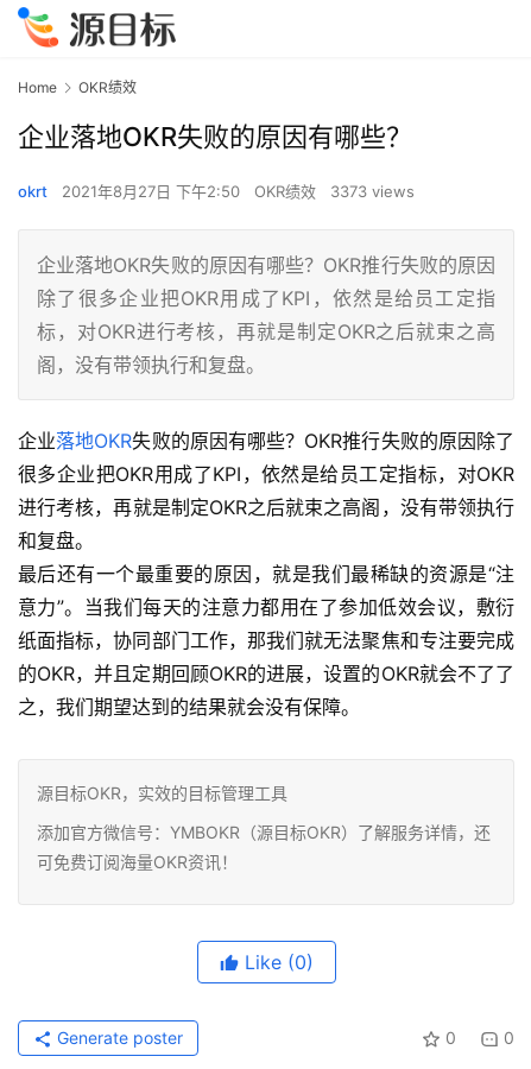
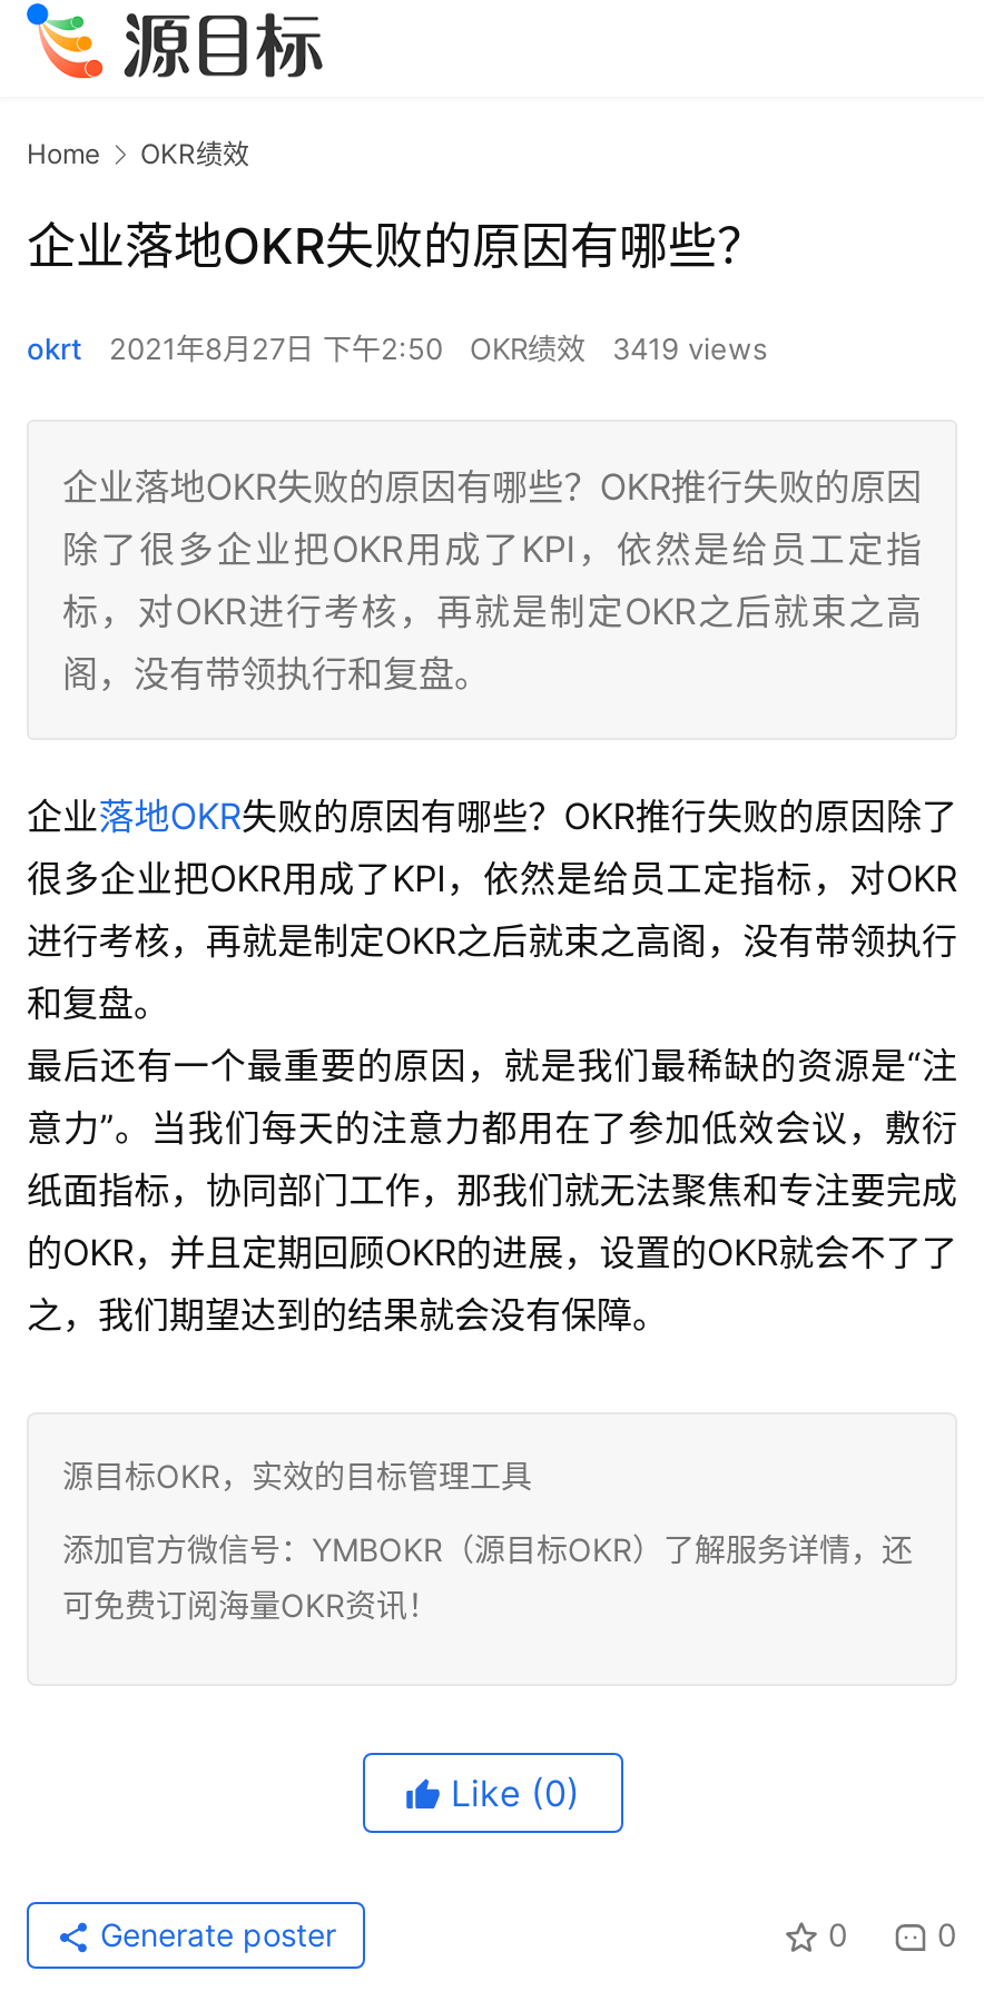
- okrt 2021年8月27日 下午2:50 OKR绩效 3373 views
+ okrt 2021年8月27日 下午2:50 OKR绩效 3419 views
